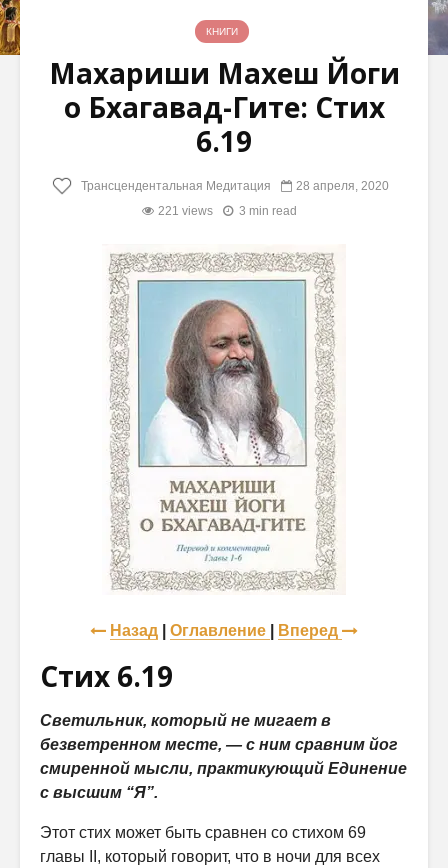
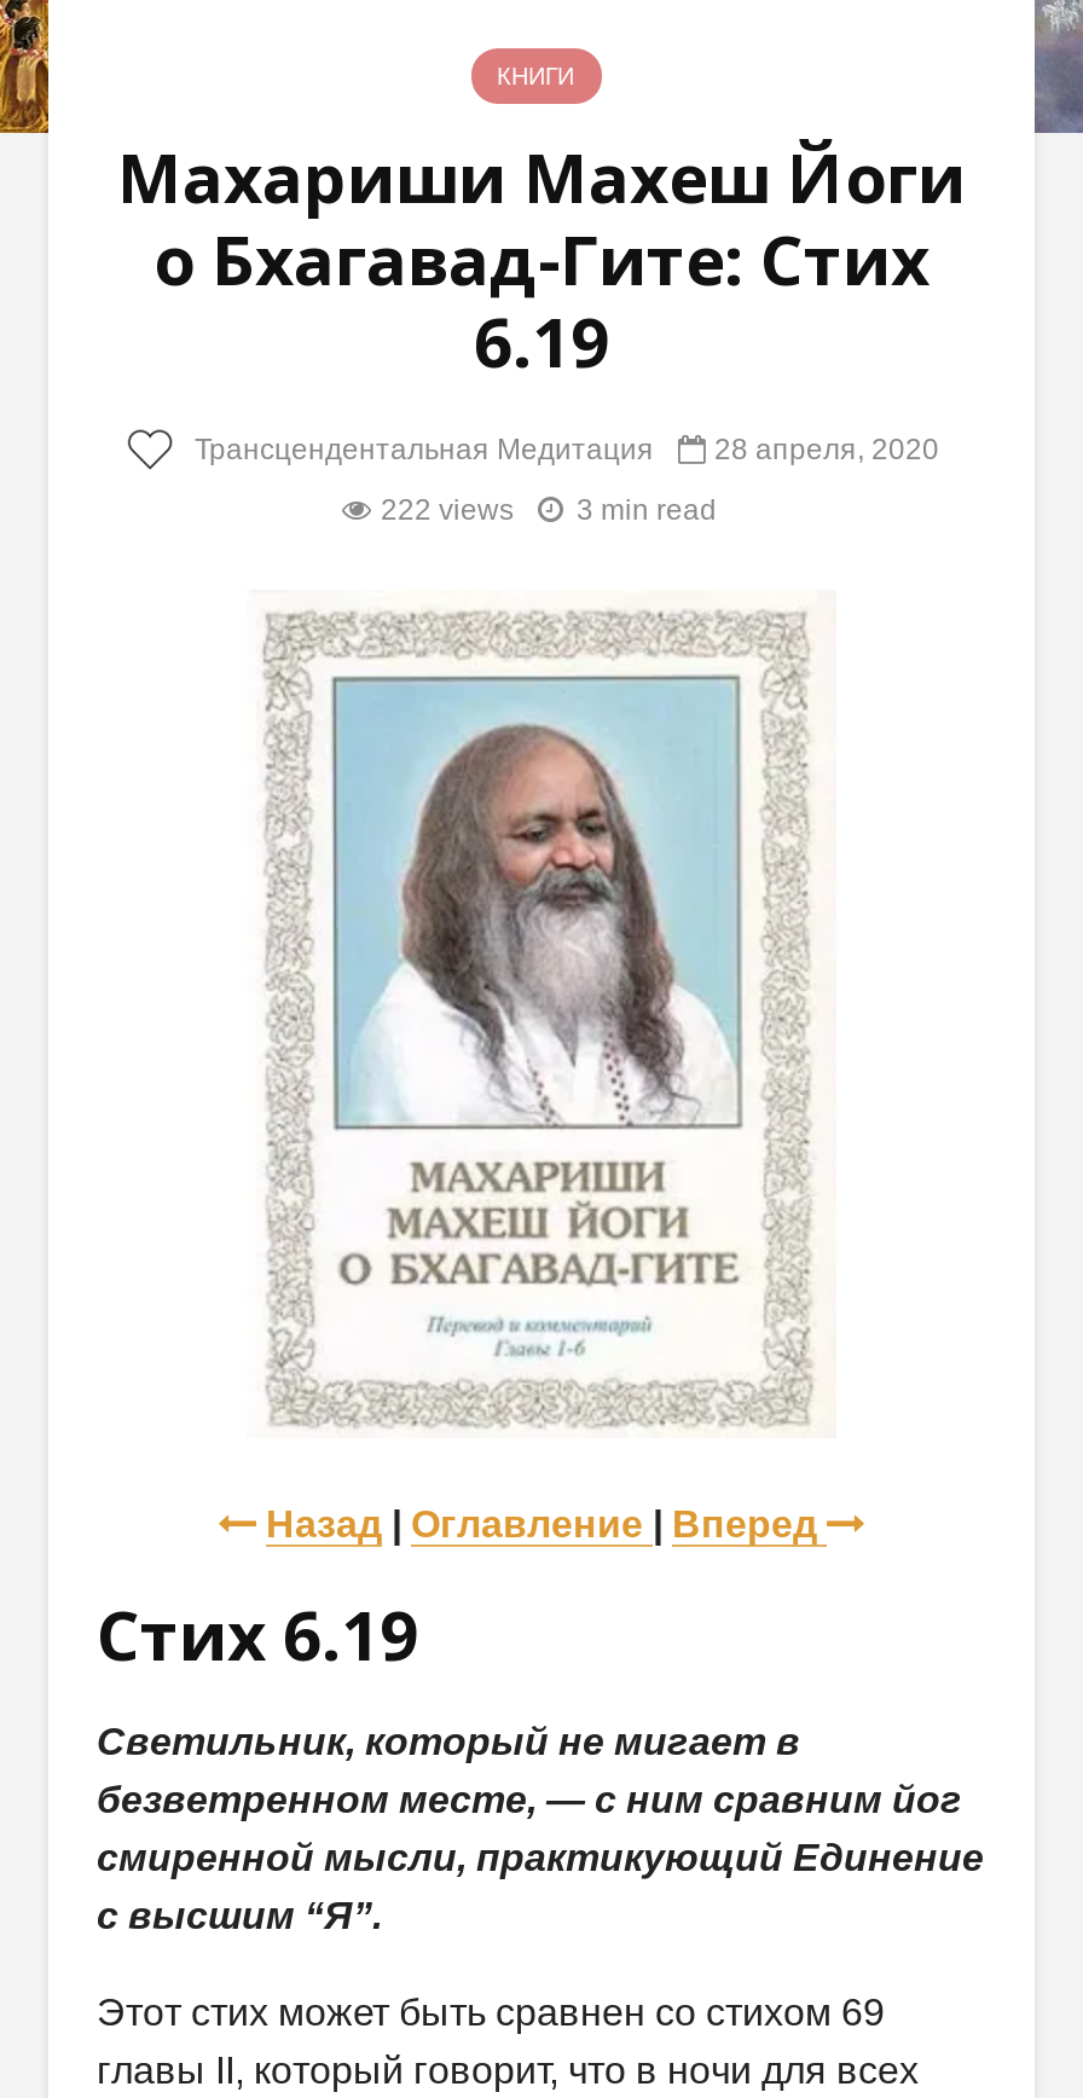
- 221 views 3 min read
+ 222 views 3 min read
